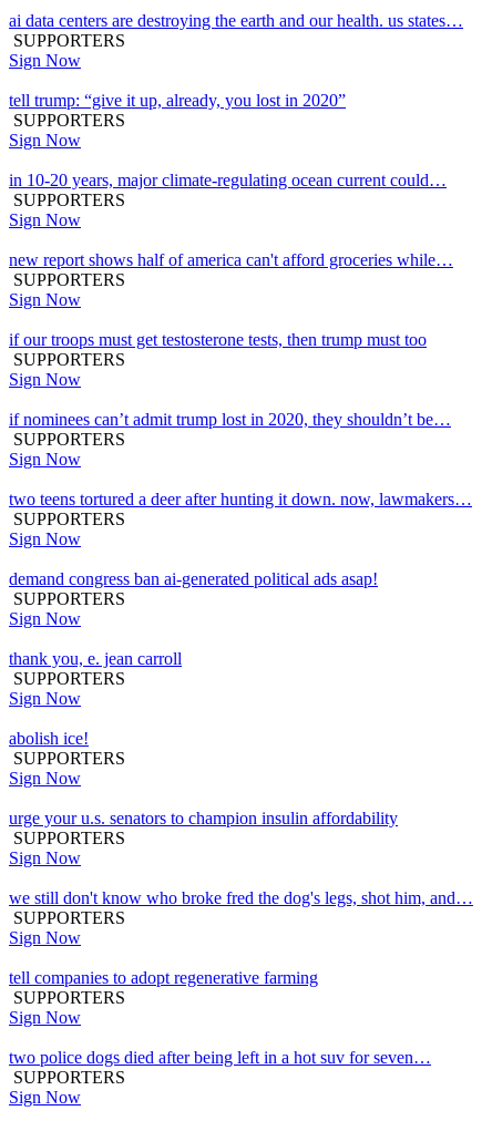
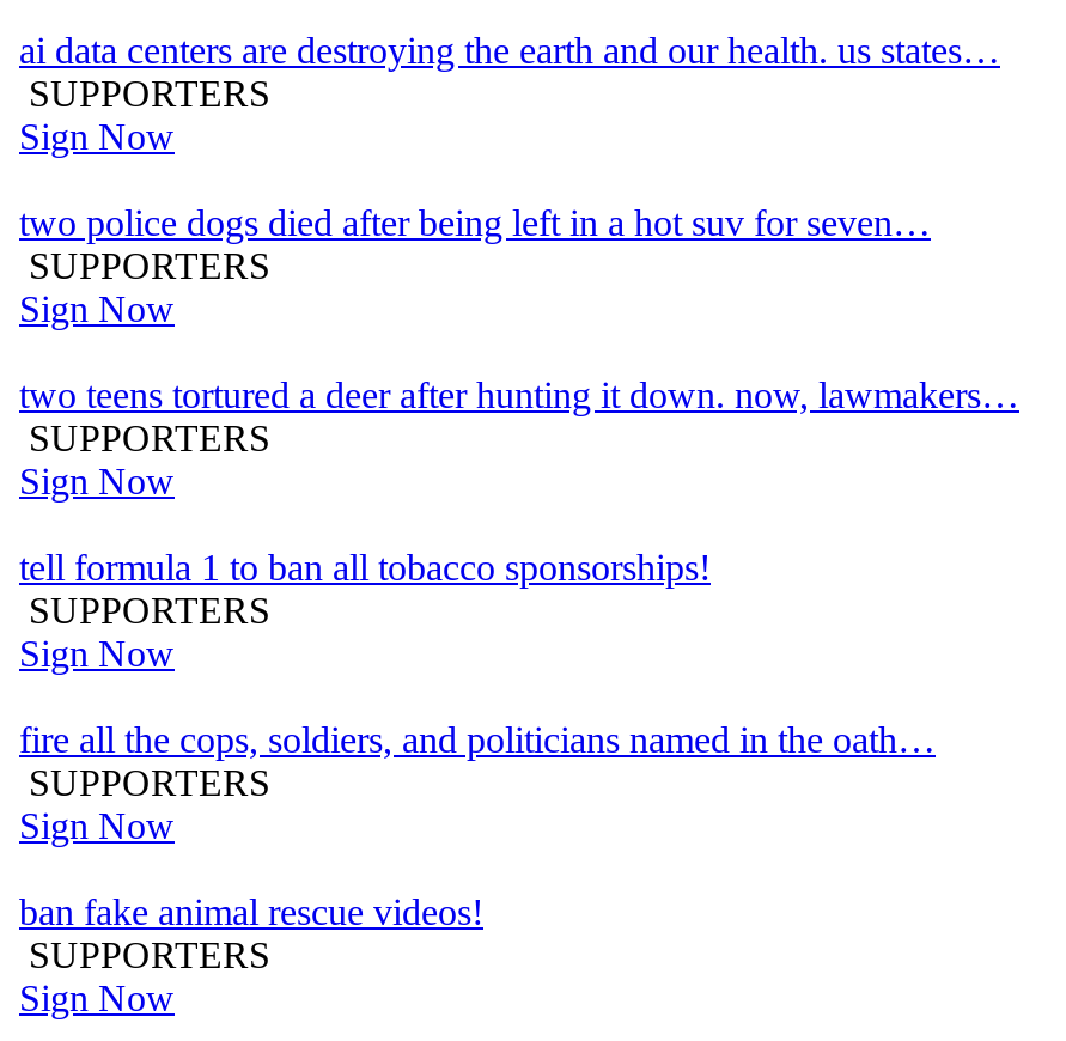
- tell trump: “give it up, already, you lost in 2020”
- SUPPORTERS
- Sign Now
- in 10-20 years, major climate-regulating ocean current could…
- SUPPORTERS
- Sign Now
- new report shows half of america can't afford groceries while…
- SUPPORTERS
- Sign Now
- if our troops must get testosterone tests, then trump must too
- SUPPORTERS
- Sign Now
- if nominees can’t admit trump lost in 2020, they shouldn’t be…

- demand congress ban ai-generated political ads asap!
+ tell formula 1 to ban all tobacco sponsorships!

- thank you, e. jean carroll
+ fire all the cops, soldiers, and politicians named in the oath…

- abolish ice!
- SUPPORTERS
- Sign Now
- urge your u.s. senators to champion insulin affordability
- SUPPORTERS
- Sign Now
- we still don't know who broke fred the dog's legs, shot him, and…
- SUPPORTERS
- Sign Now
- tell companies to adopt regenerative farming
- SUPPORTERS
- Sign Now
+ ban fake animal rescue videos!

moved up: two police dogs died after being left in a hot suv for seven…
